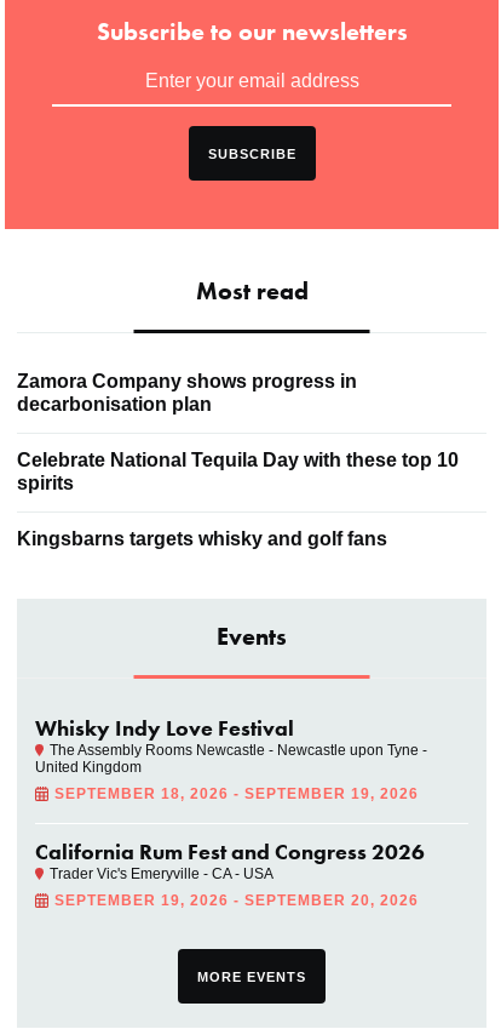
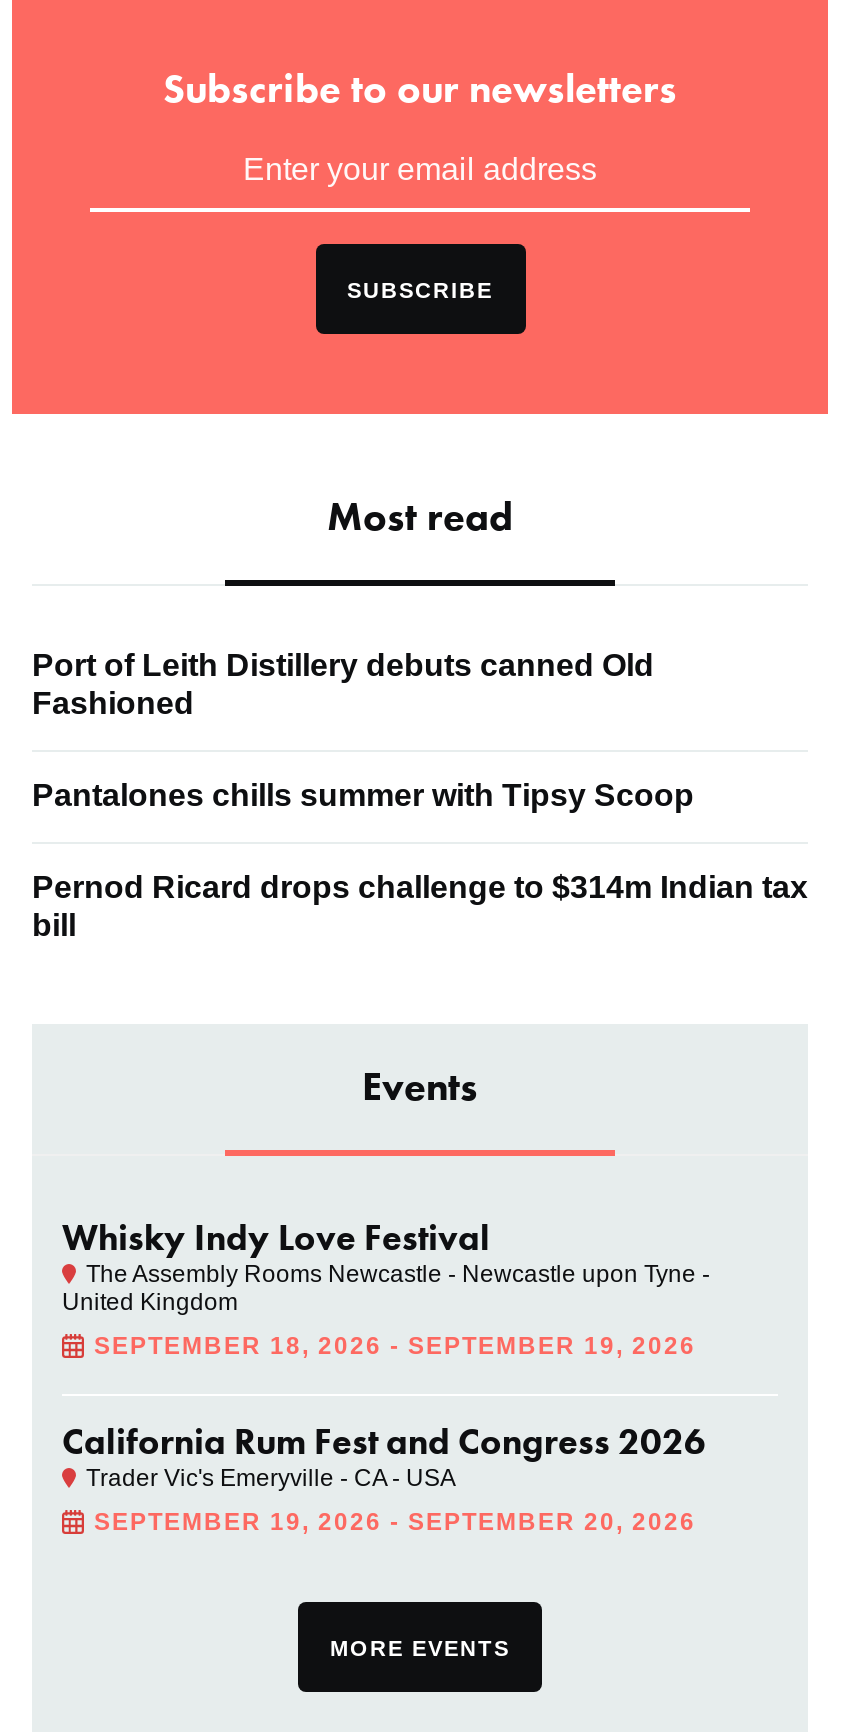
- Zamora Company shows progress in
- decarbonisation plan
+ Port of Leith Distillery debuts canned Old
+ Fashioned

- Celebrate National Tequila Day with these top 10
- spirits
+ Pantalones chills summer with Tipsy Scoop

- Kingsbarns targets whisky and golf fans
+ Pernod Ricard drops challenge to $314m Indian tax
+ bill
